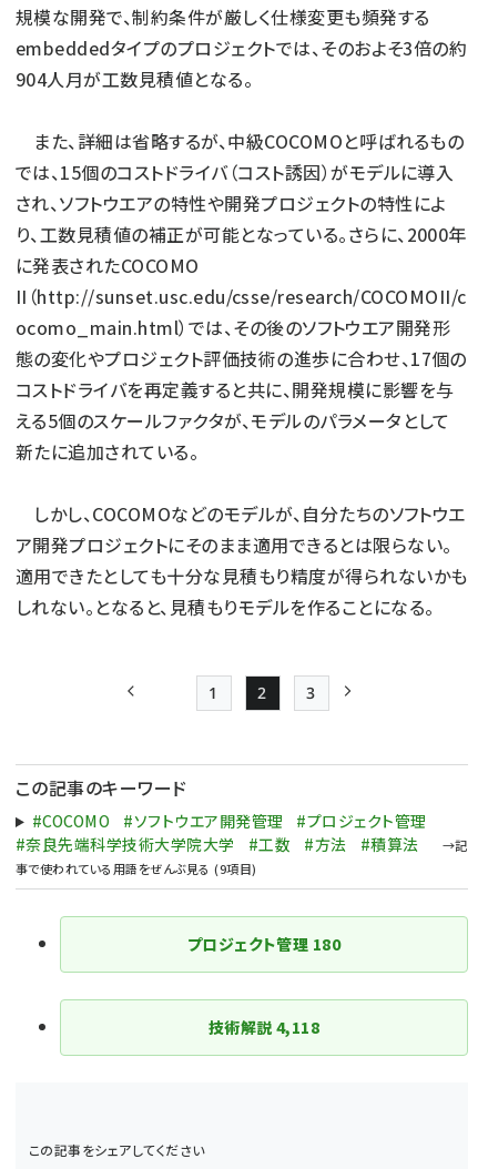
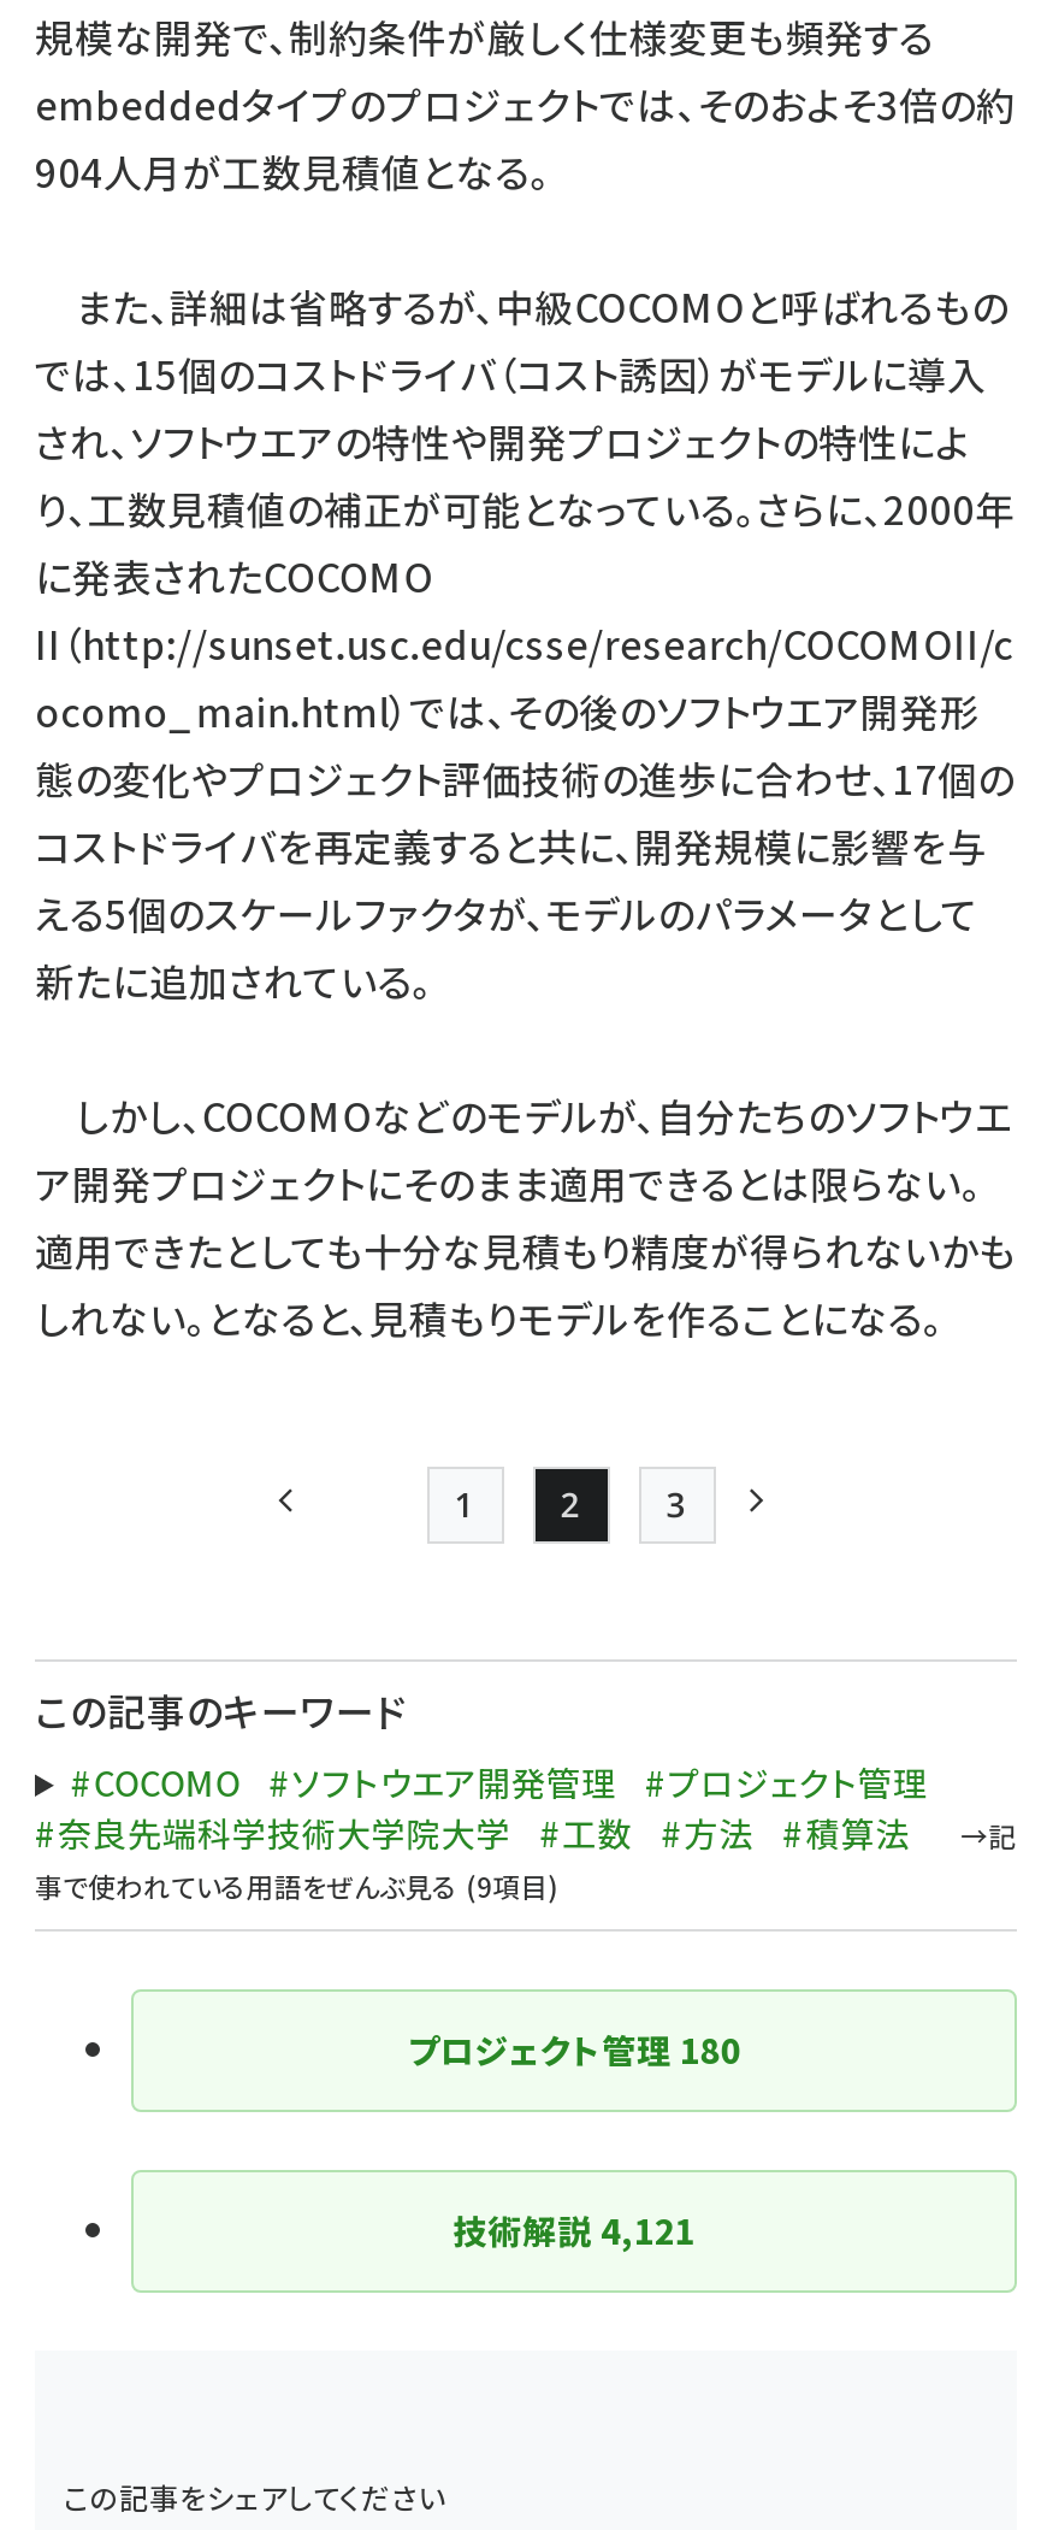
- 技術解説4,118
+ 技術解説4,121
